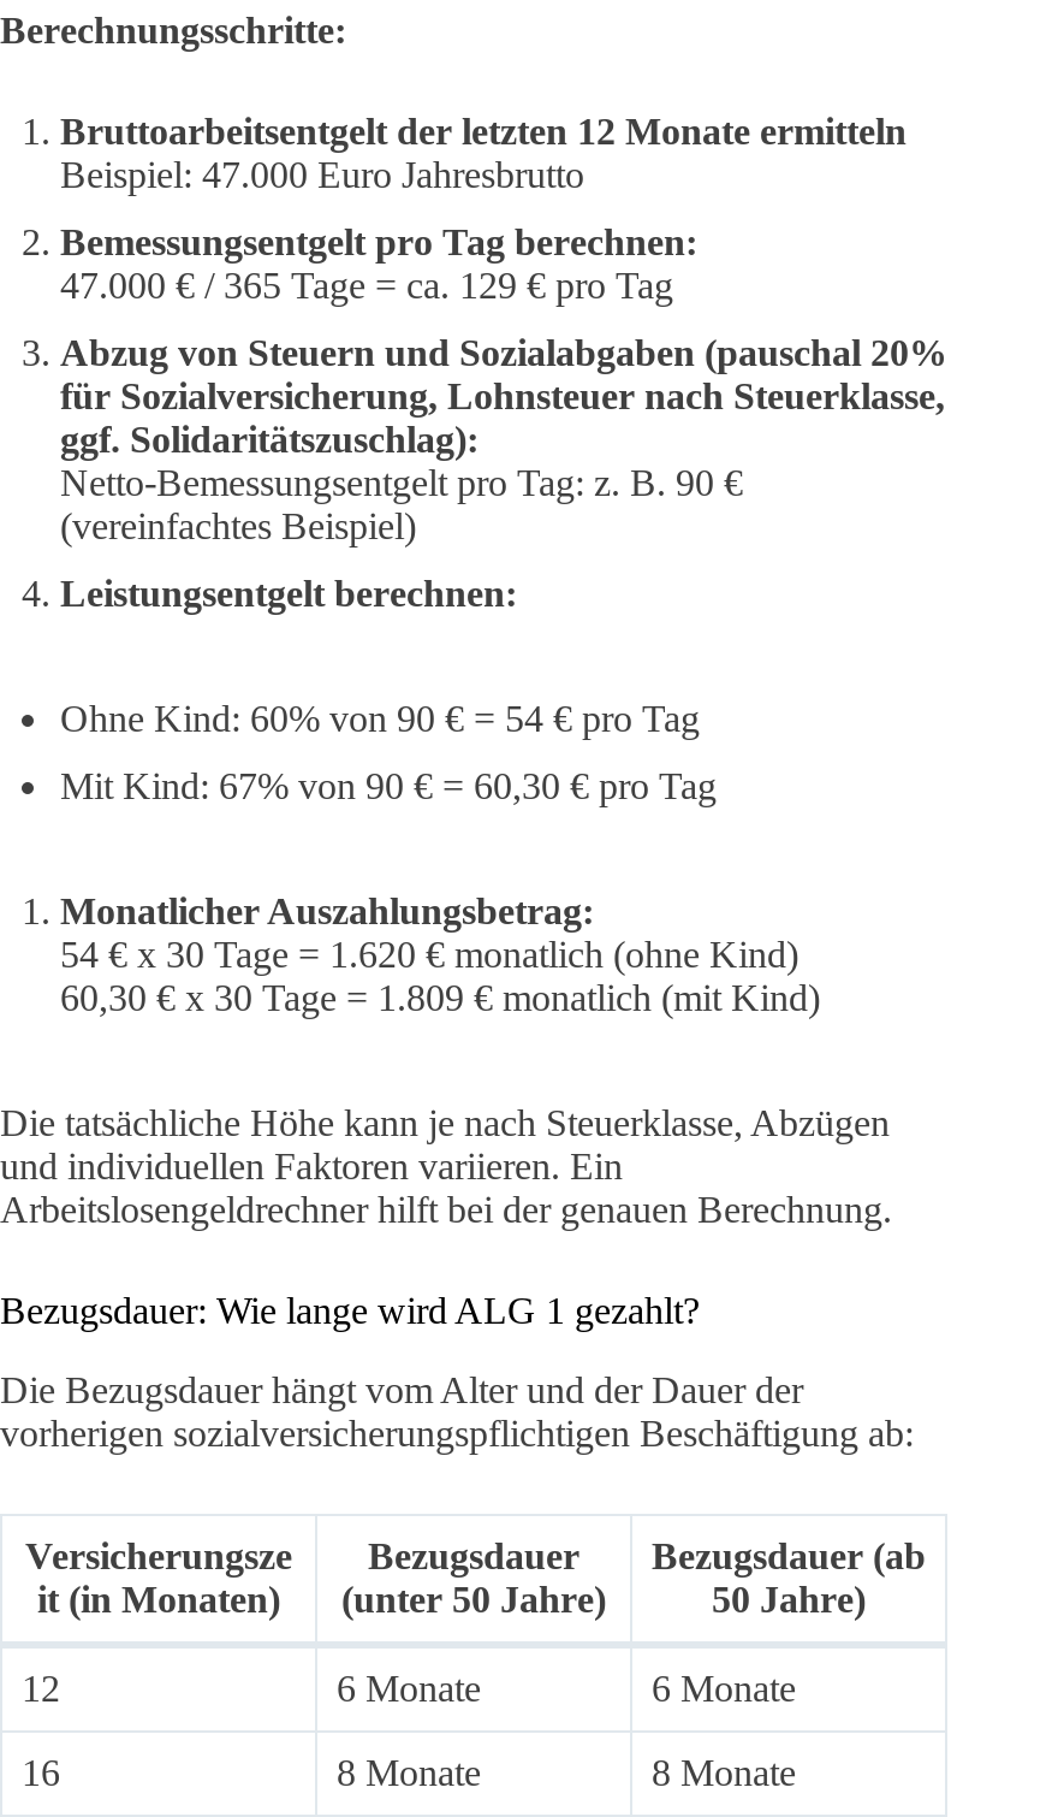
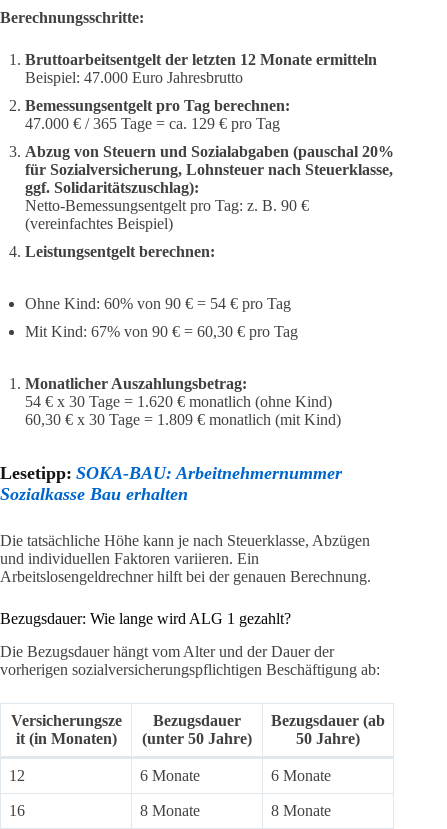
+ Lesetipp: SOKA-BAU: Arbeitnehmernummer
+ Sozialkasse Bau erhalten
